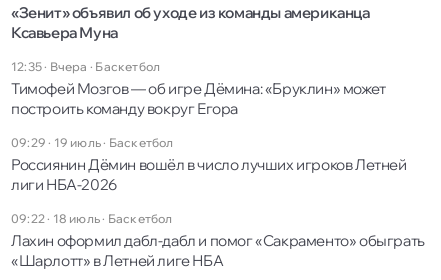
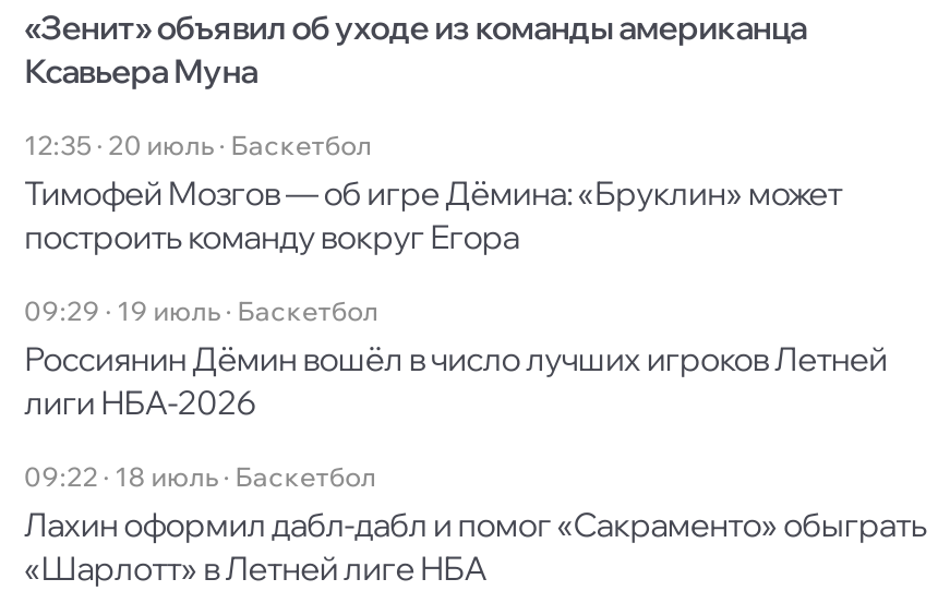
- 12:35 · Вчера · Баскетбол
+ 12:35 · 20 июль · Баскетбол
